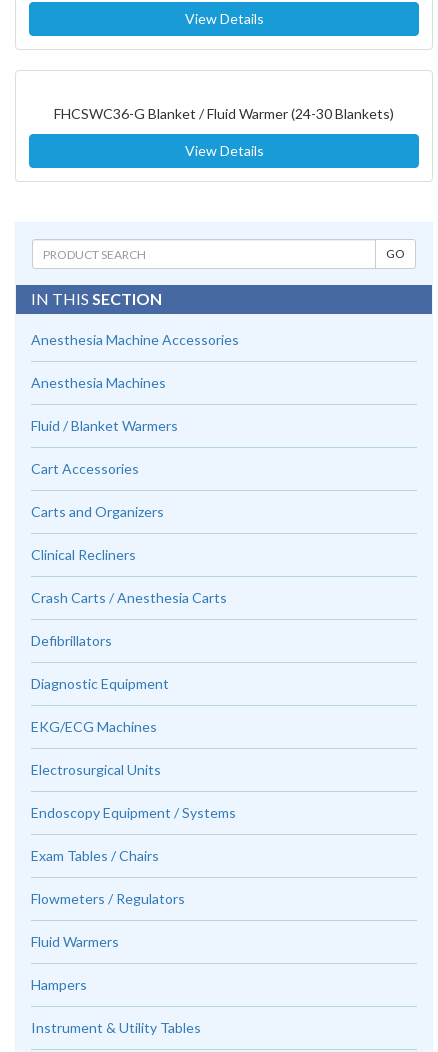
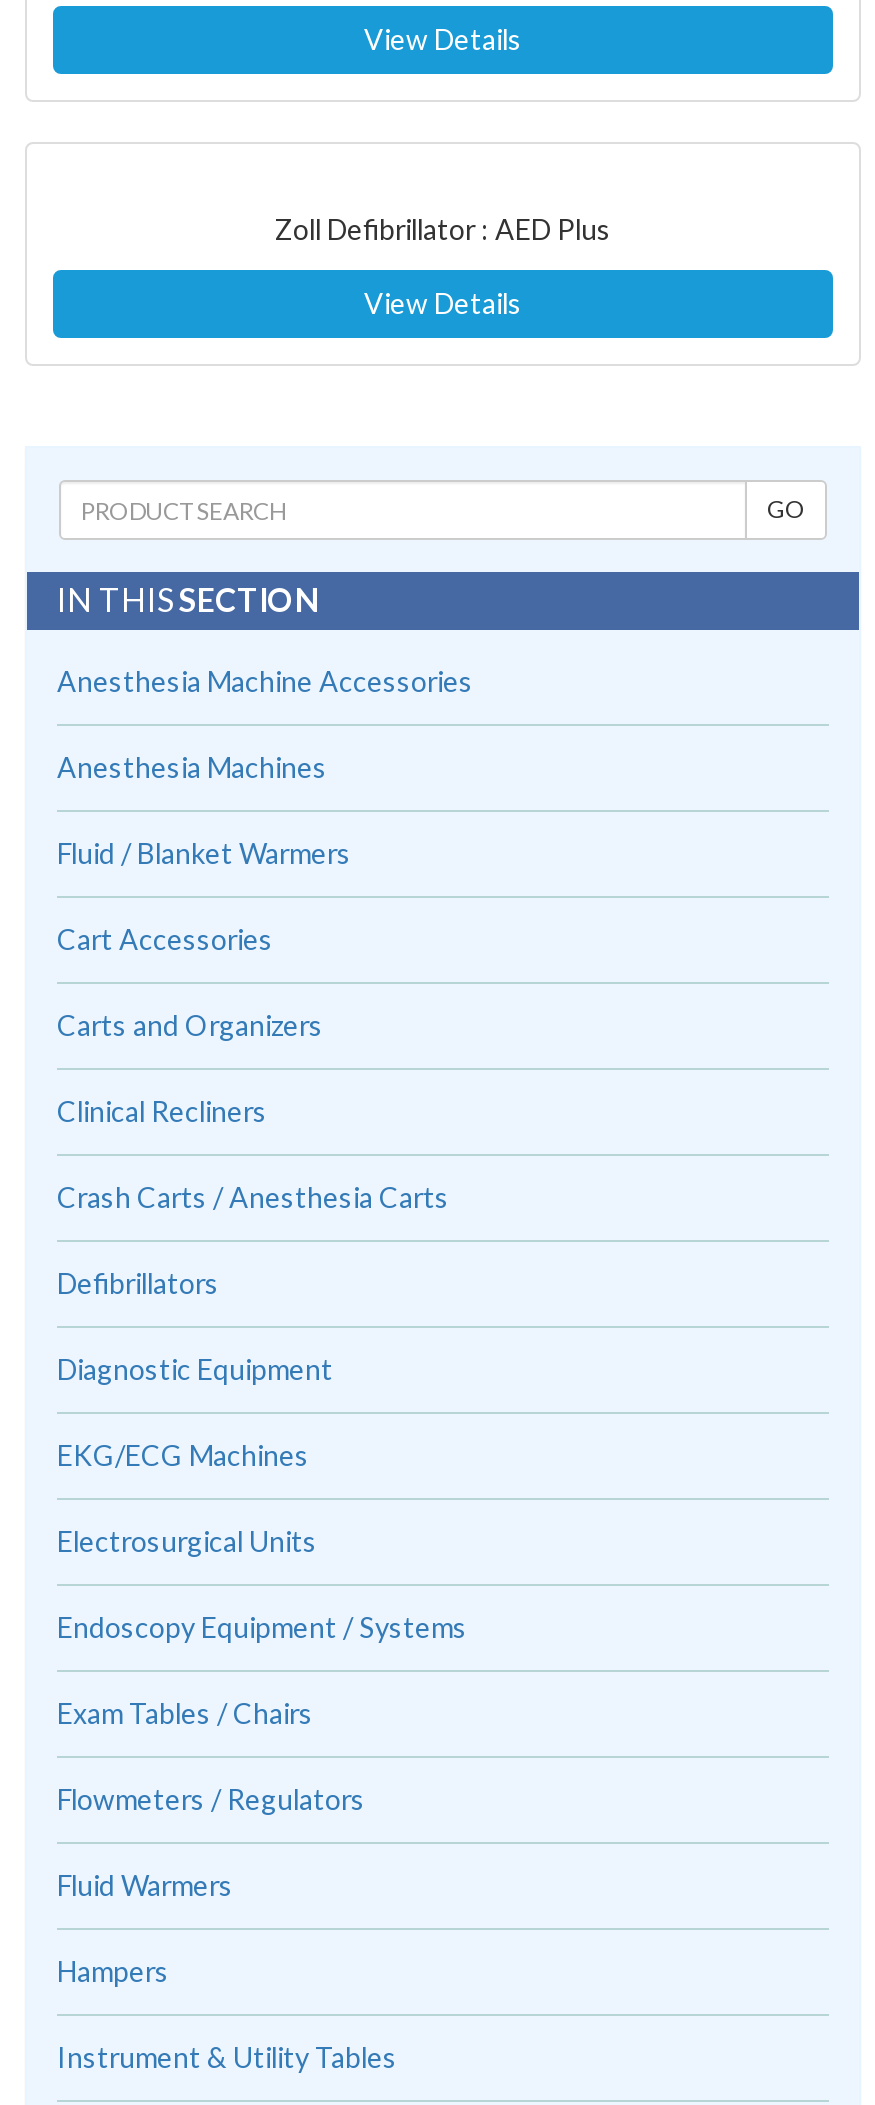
- FHCSWC36-G Blanket / Fluid Warmer (24-30 Blankets)
+ Zoll Defibrillator : AED Plus
